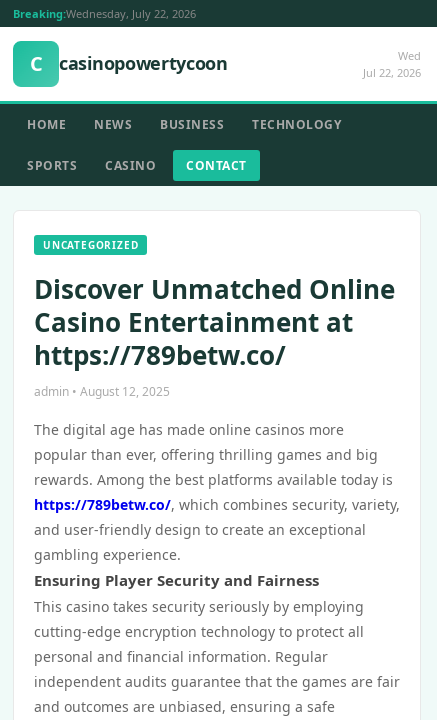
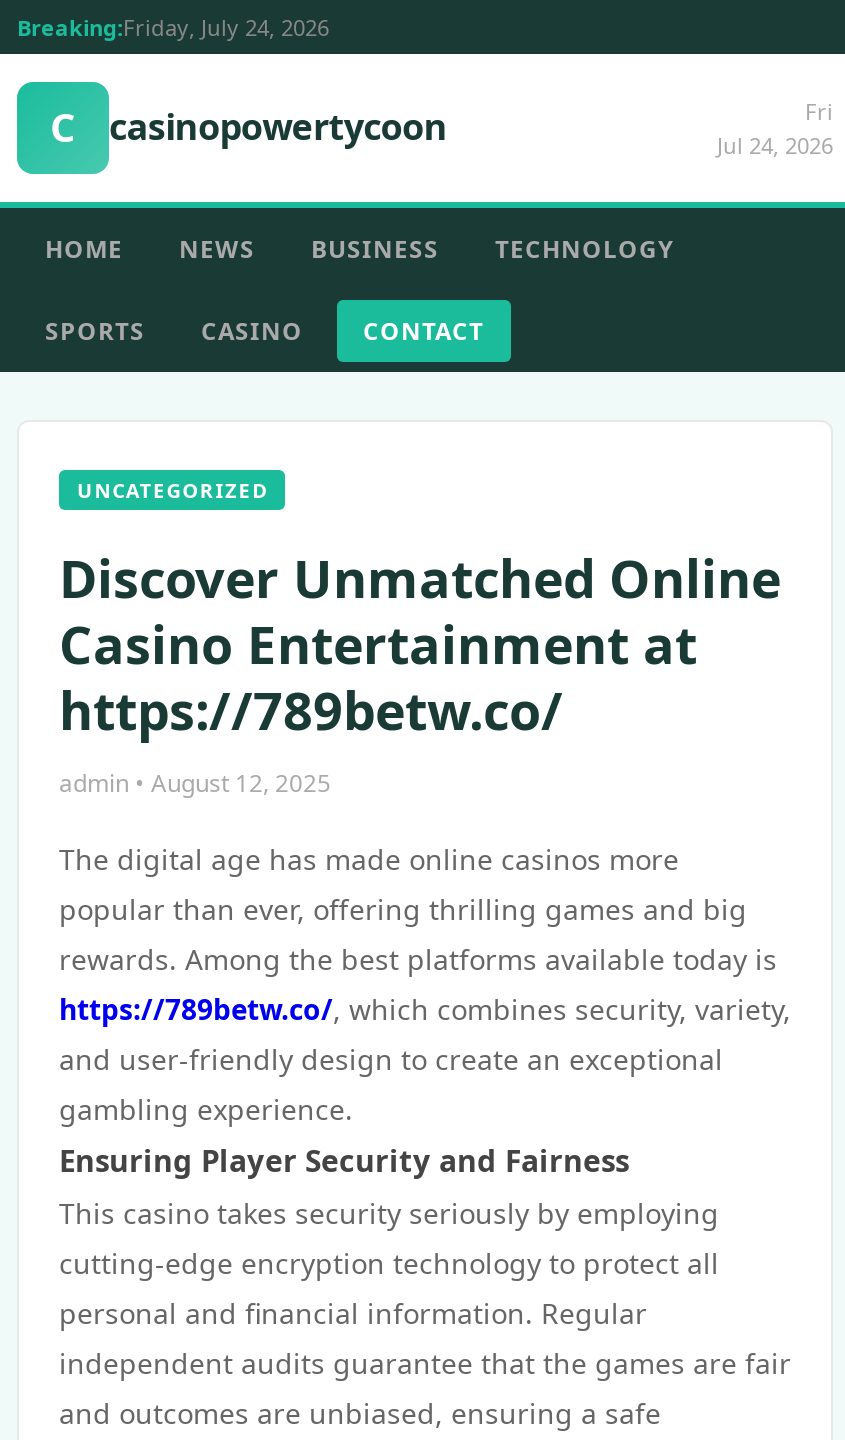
- Breaking:Wednesday, July 22, 2026
+ Breaking:Friday, July 24, 2026

- Wed
- Jul 22, 2026
+ Fri
+ Jul 24, 2026
